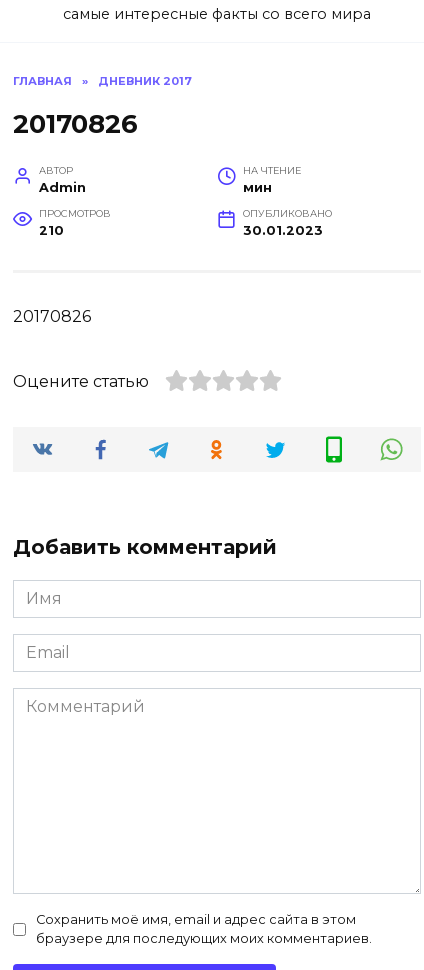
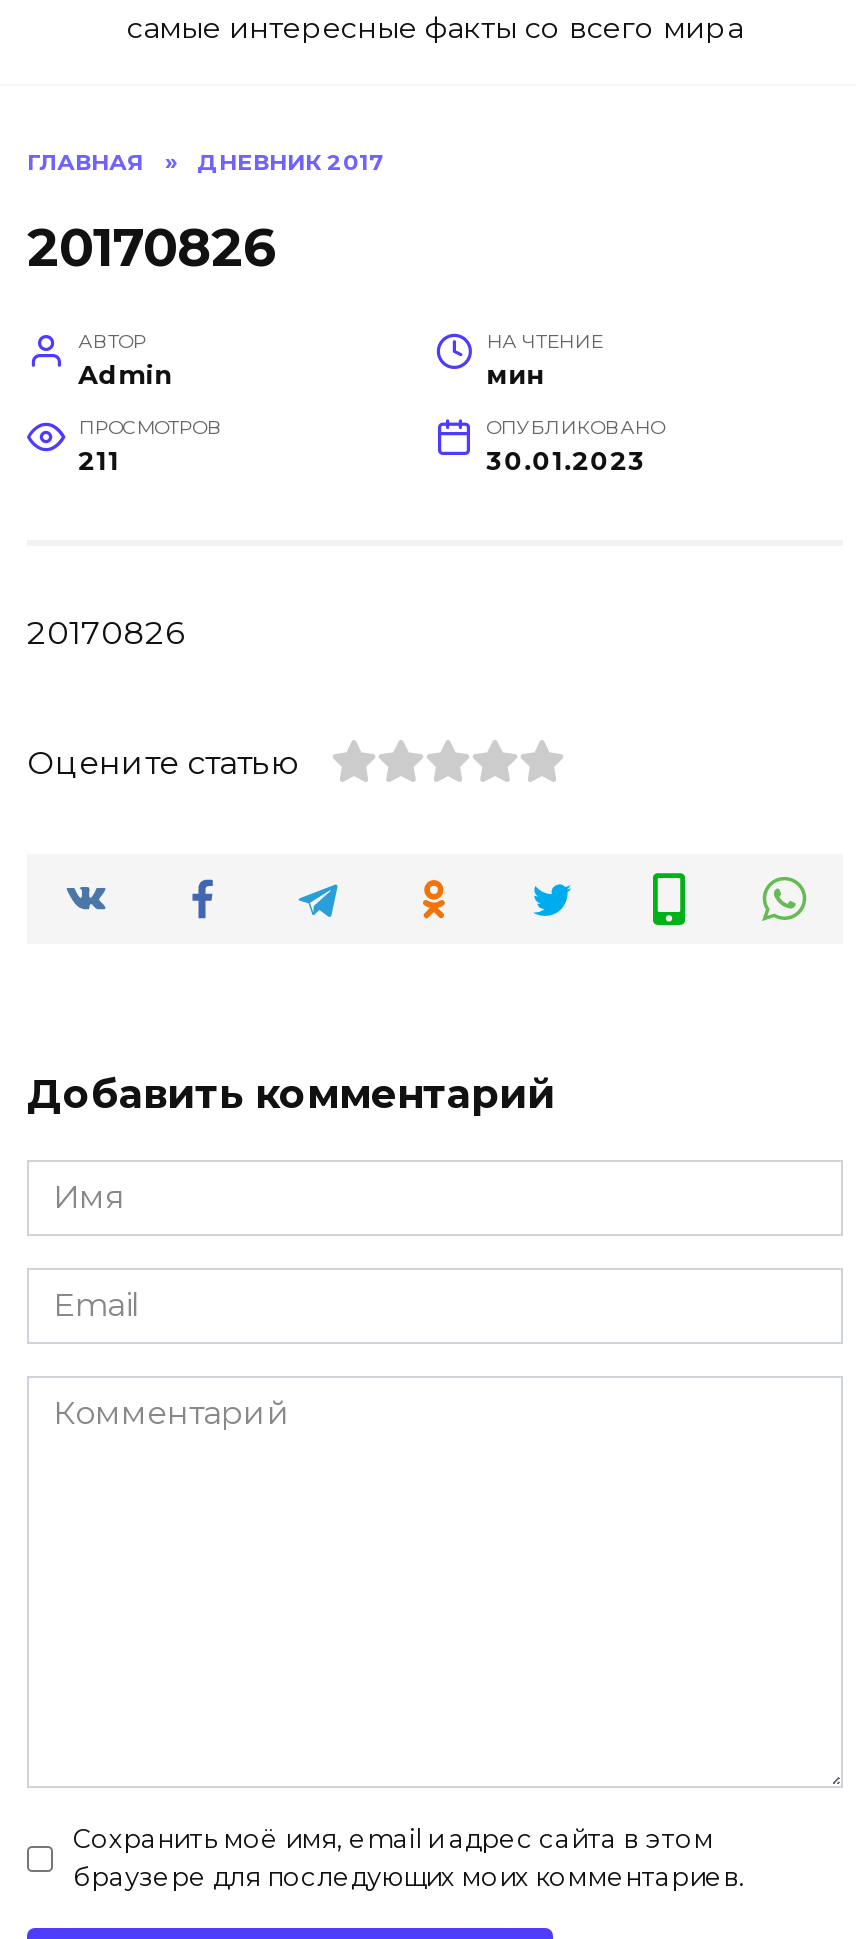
- 210
+ 211
